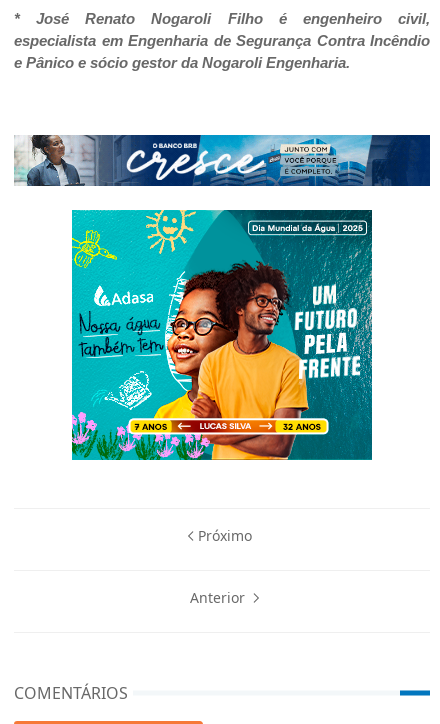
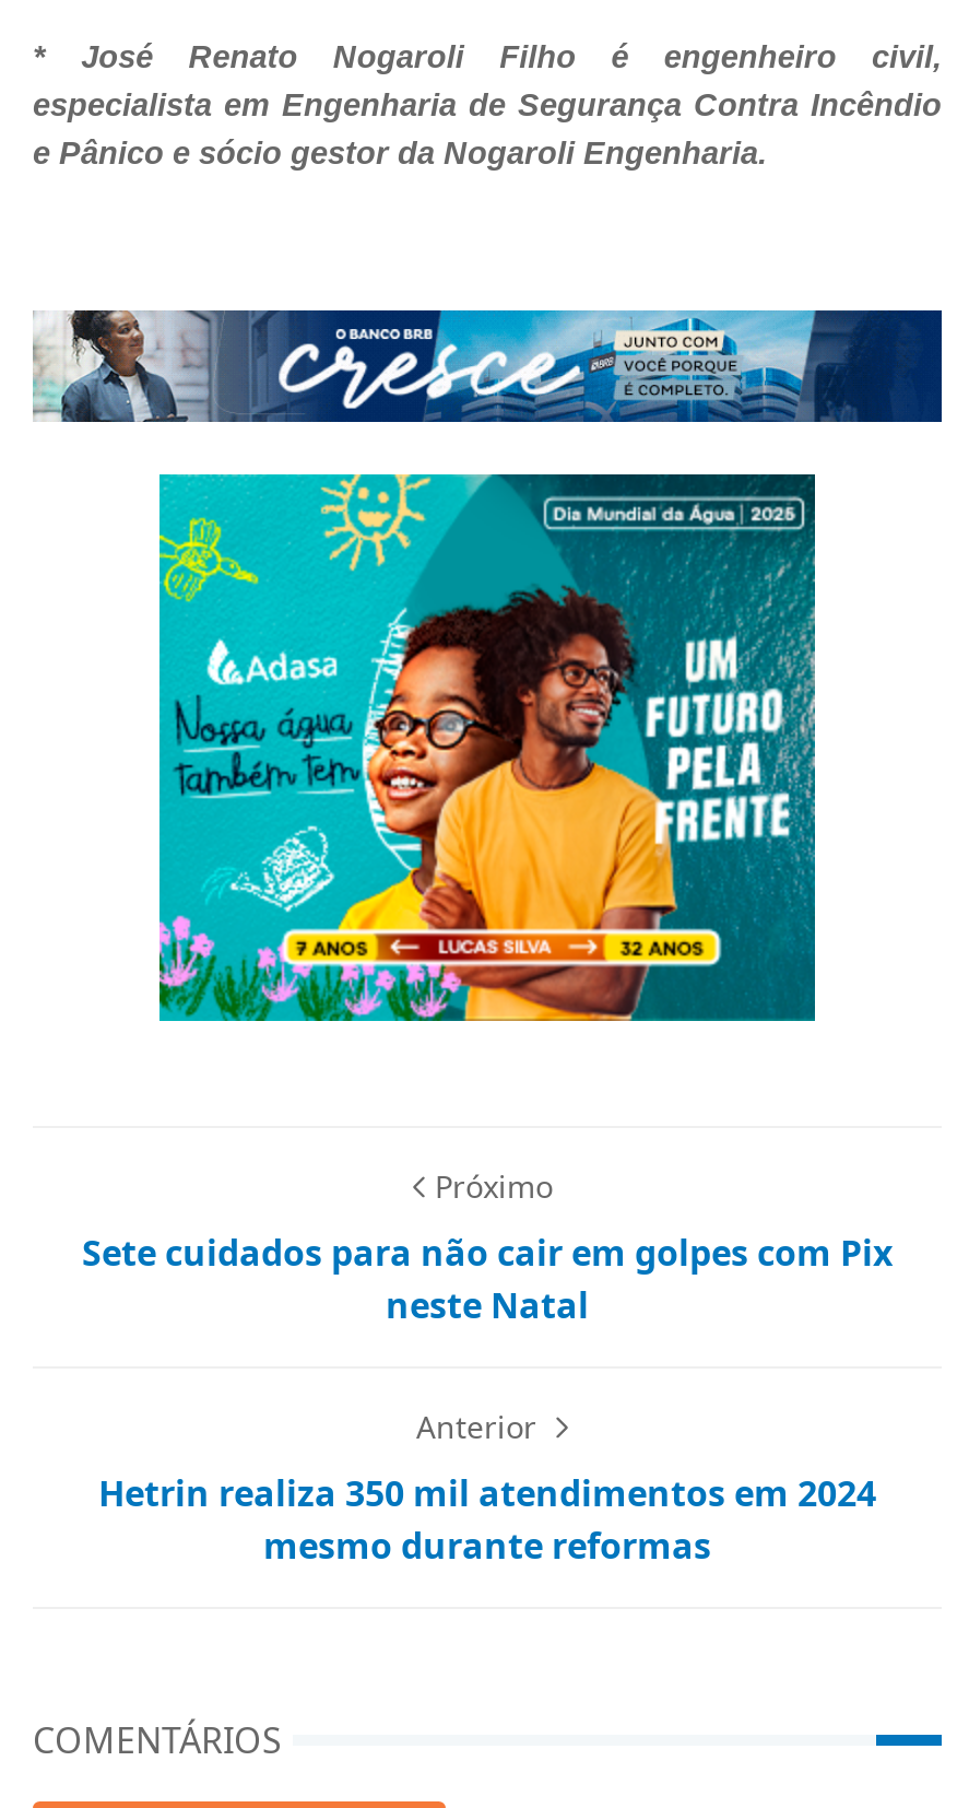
+ Sete cuidados para não cair em golpes com Pix
+ neste Natal

+ Hetrin realiza 350 mil atendimentos em 2024
+ mesmo durante reformas
